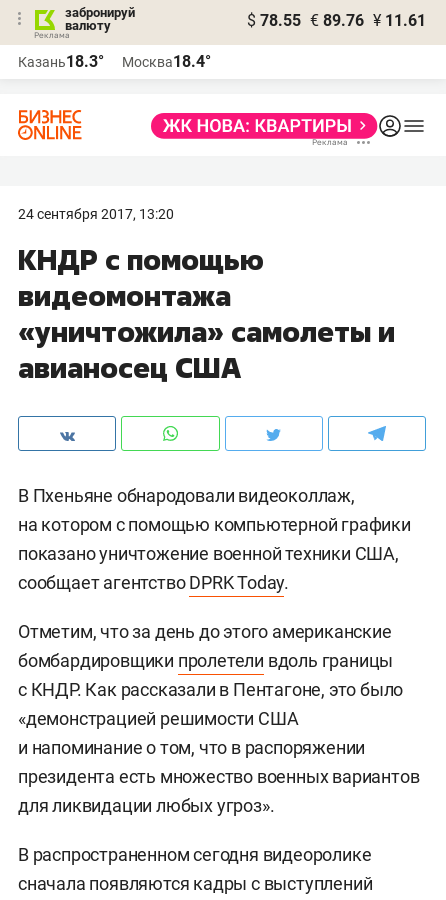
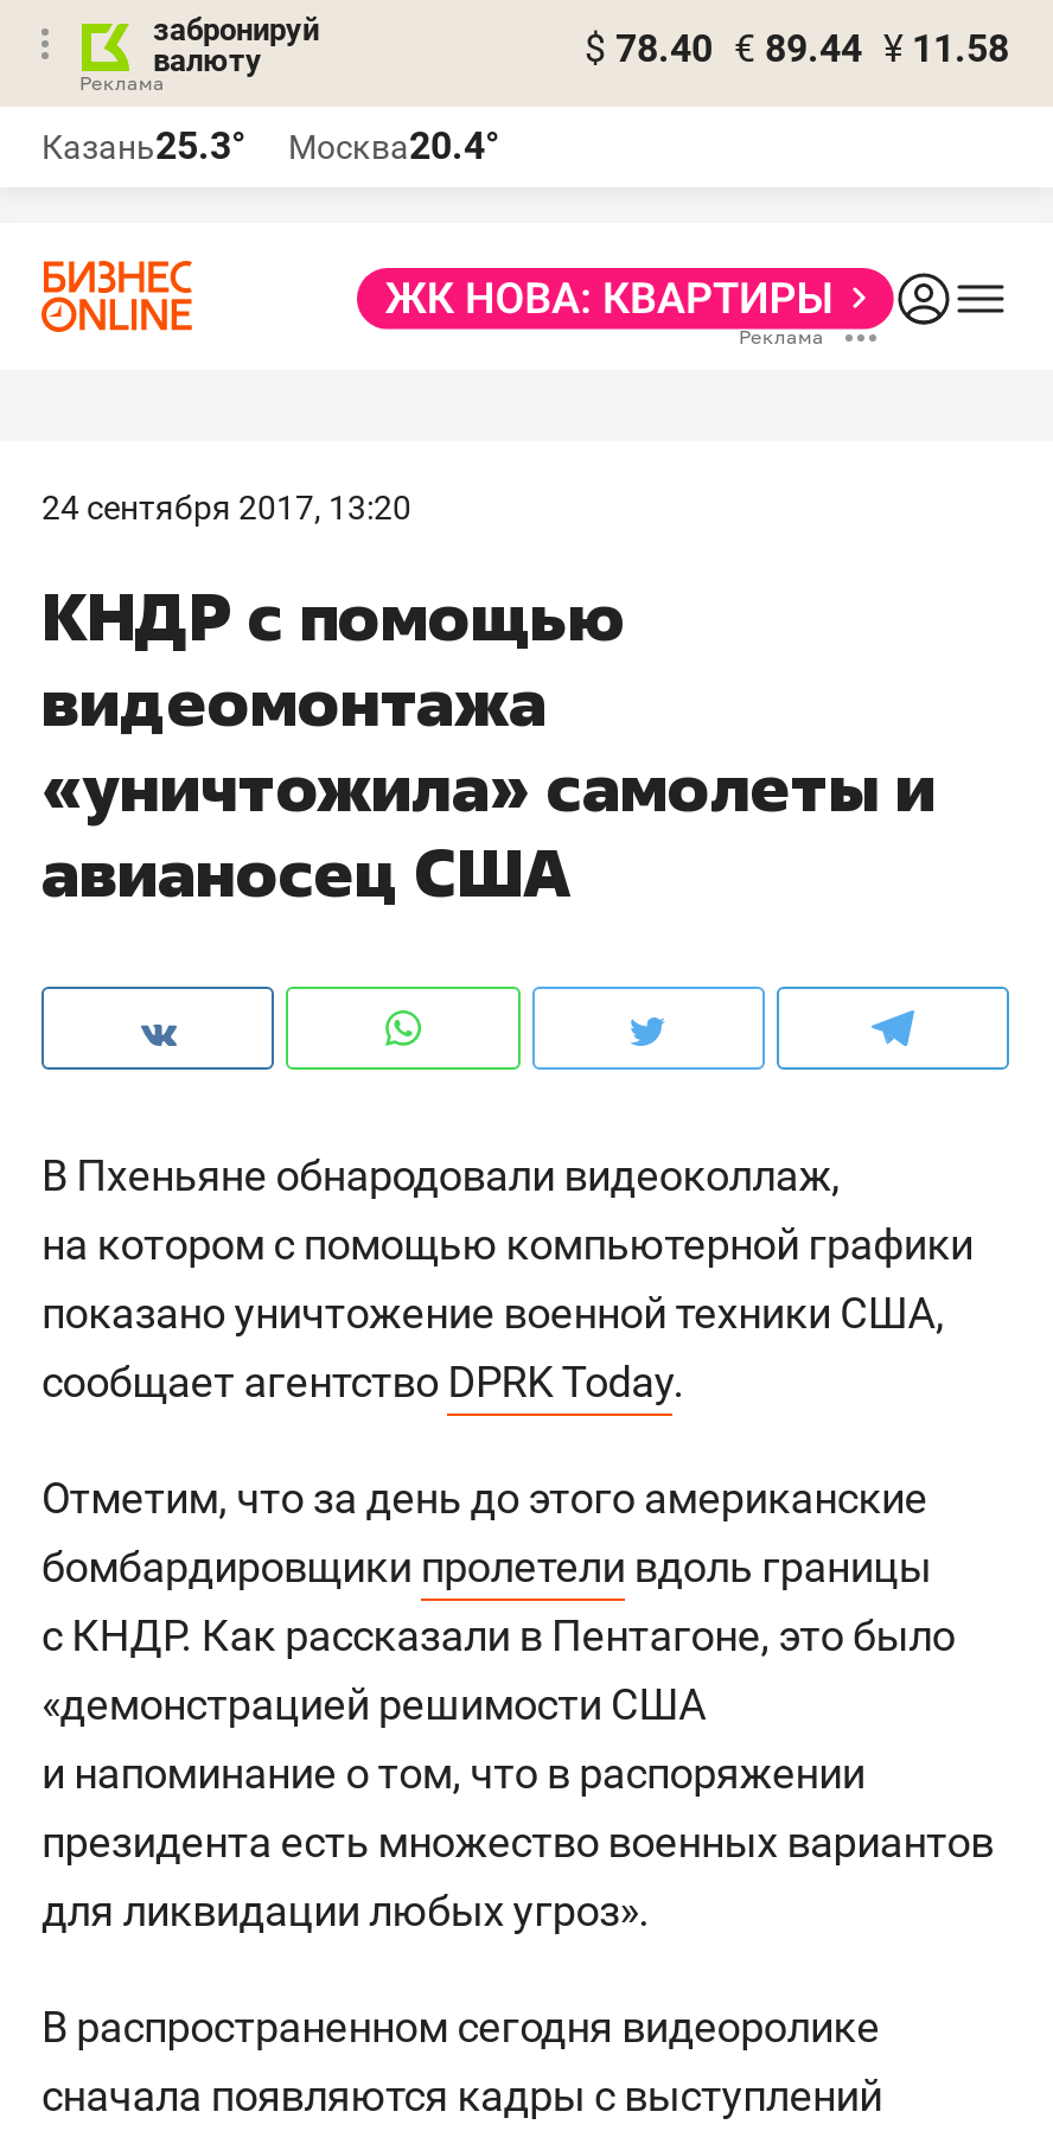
- $ 78.55 € 89.76 ¥ 11.61
+ $ 78.40 € 89.44 ¥ 11.58

- Казань18.3°
+ Казань25.3°

- Москва18.4°
+ Москва20.4°
